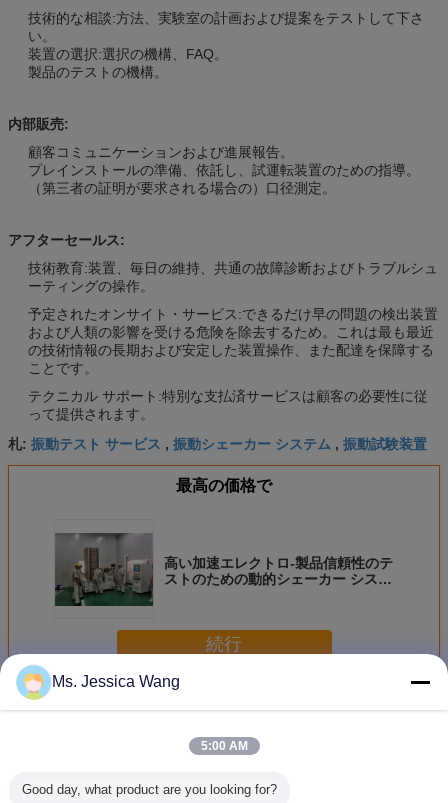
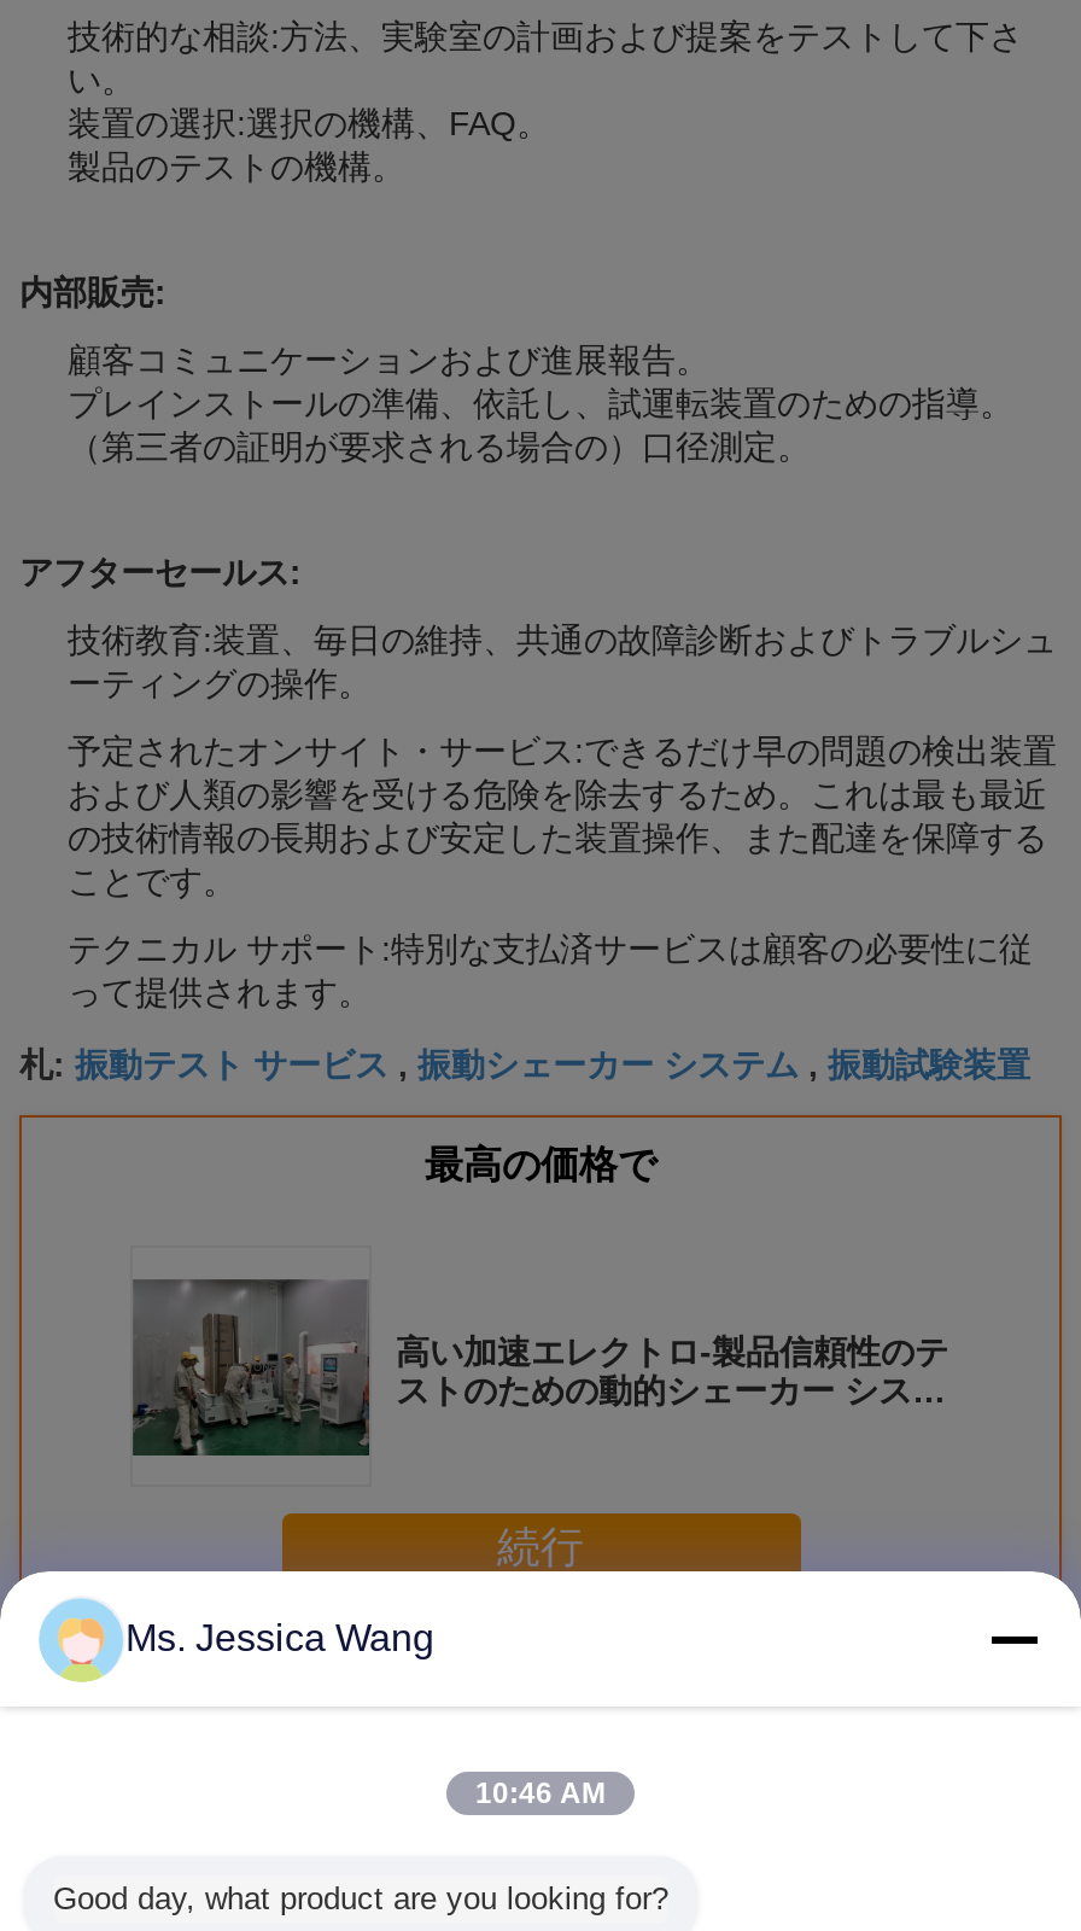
- 5:00 AM
+ 10:46 AM
